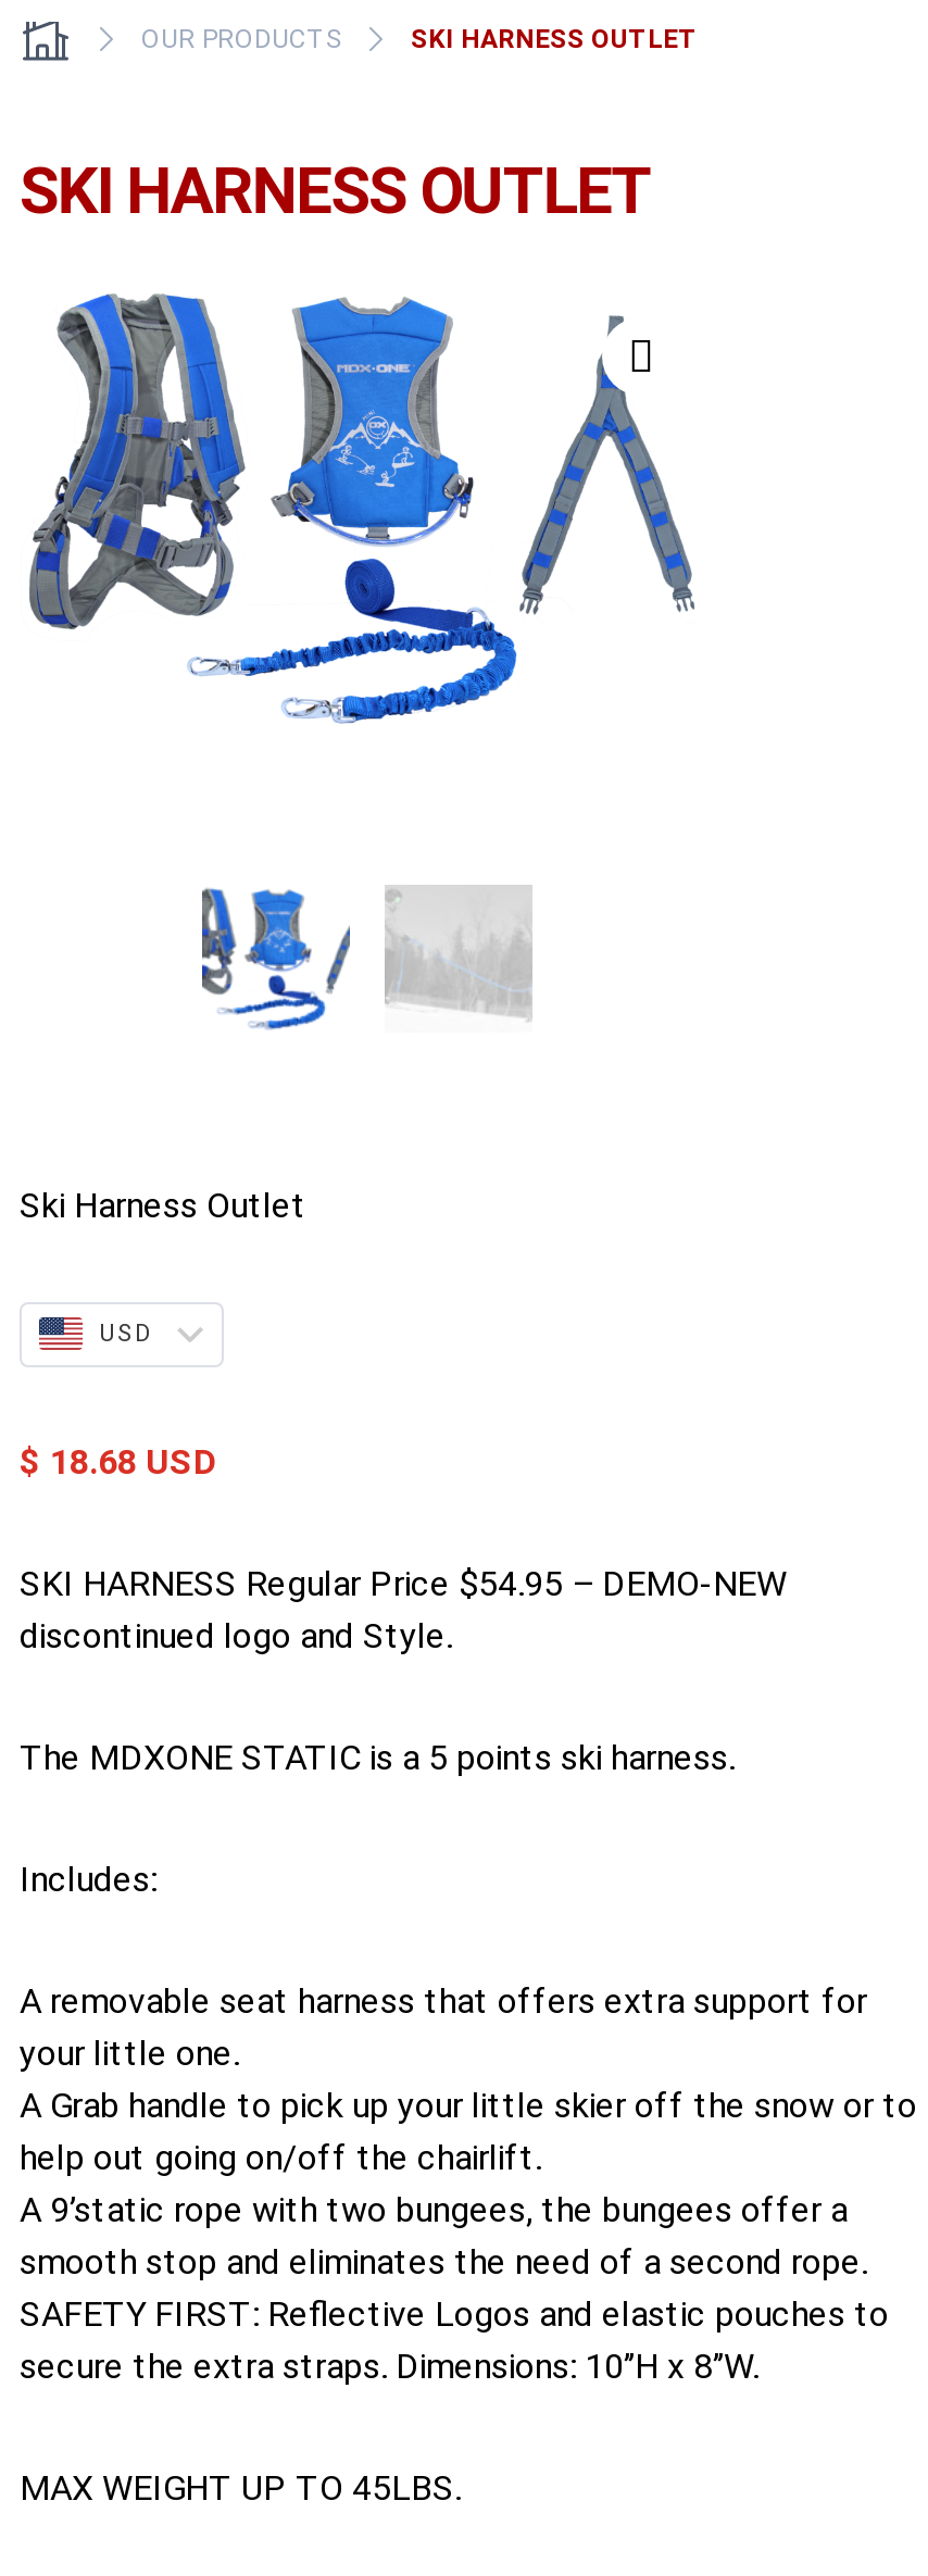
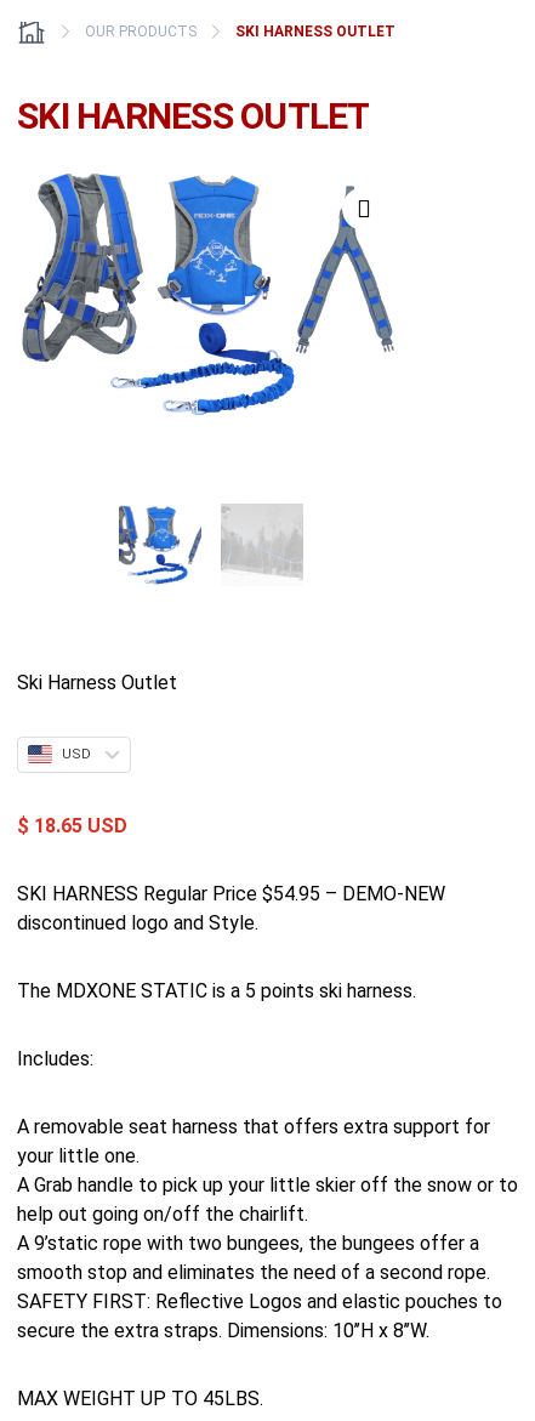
- $18.68 USD
+ $18.65 USD
